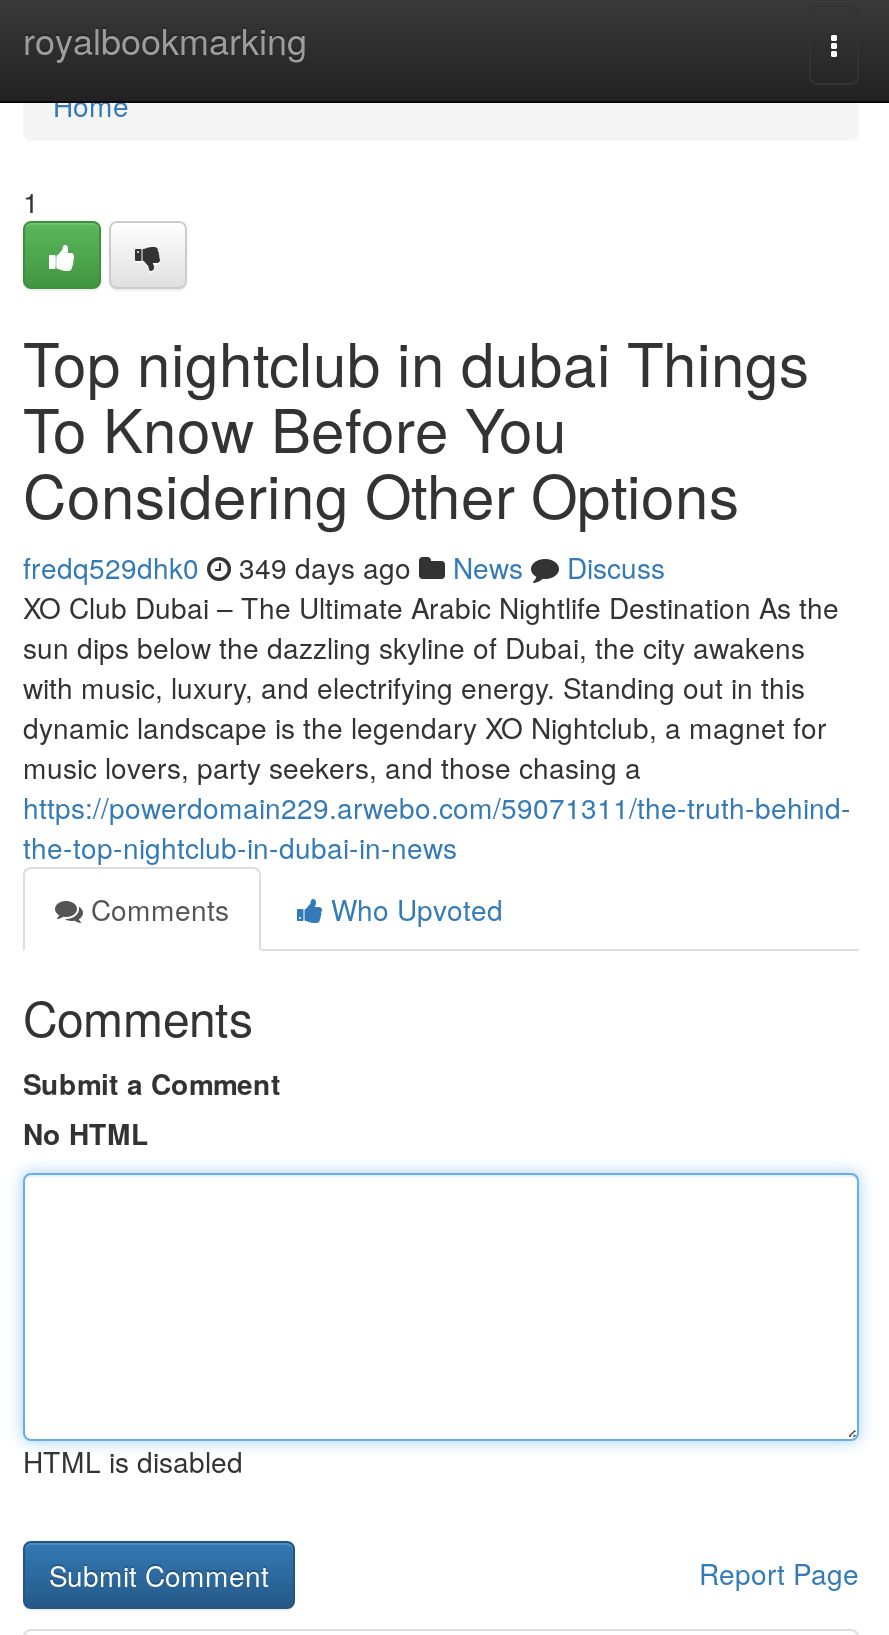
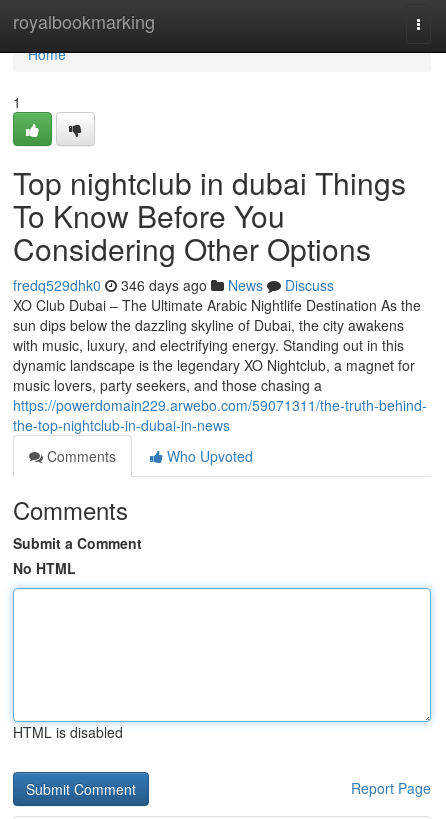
- fredq529dhk0 349 days ago News Discuss
+ fredq529dhk0 346 days ago News Discuss
